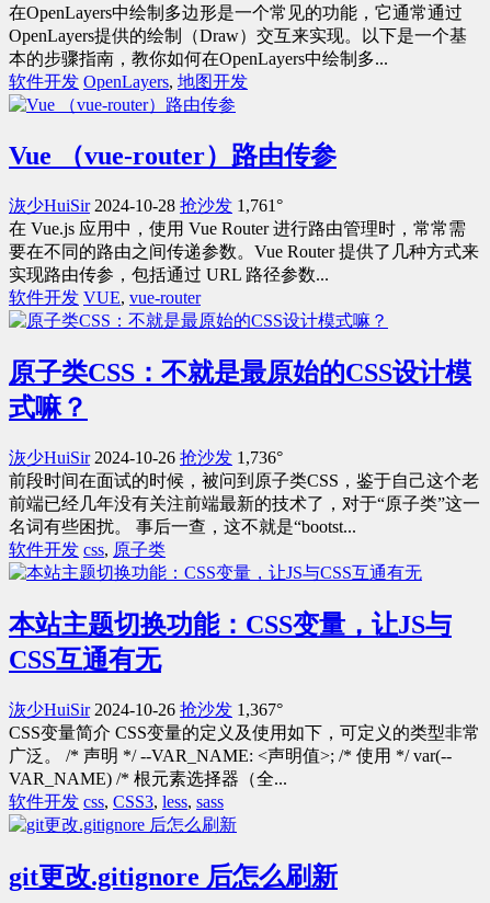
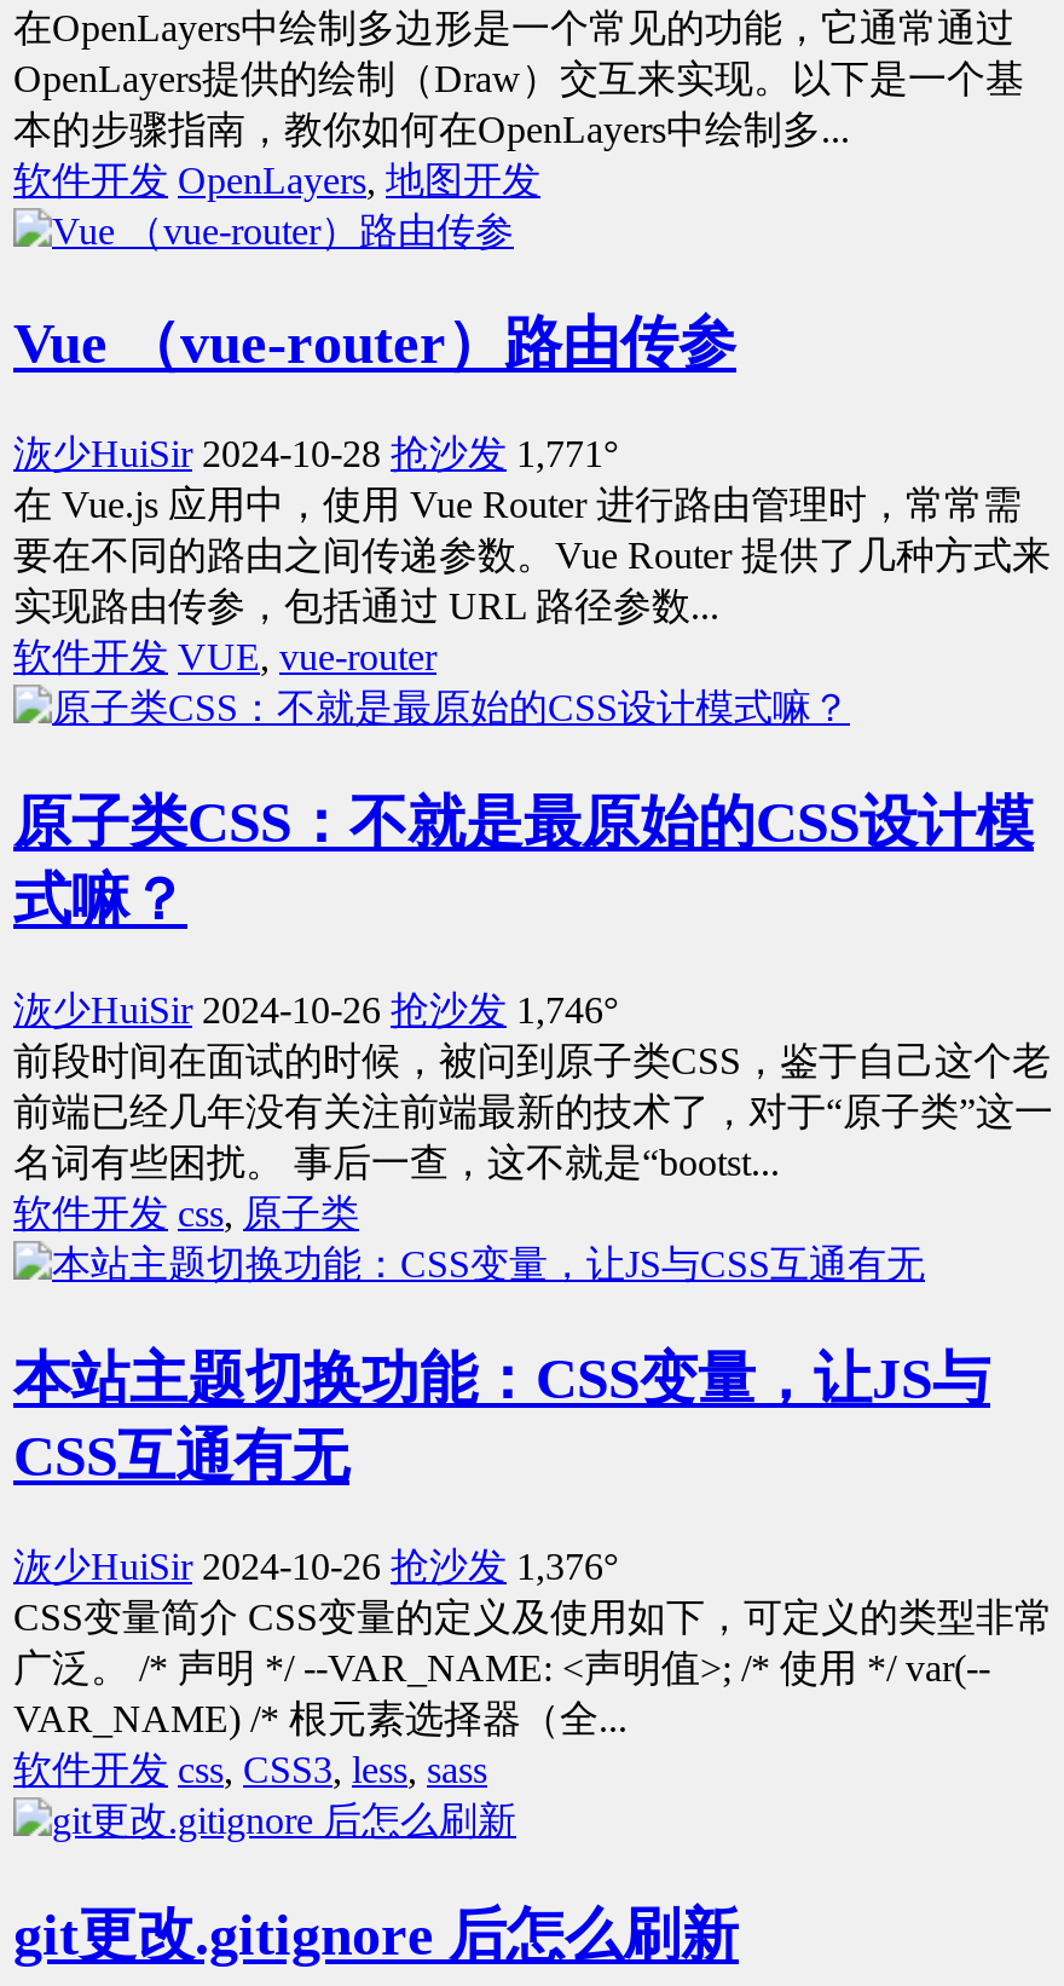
- 洃少HuiSir 2024-10-28 抢沙发 1,761°
+ 洃少HuiSir 2024-10-28 抢沙发 1,771°

- 洃少HuiSir 2024-10-26 抢沙发 1,736°
+ 洃少HuiSir 2024-10-26 抢沙发 1,746°

- 洃少HuiSir 2024-10-26 抢沙发 1,367°
+ 洃少HuiSir 2024-10-26 抢沙发 1,376°
